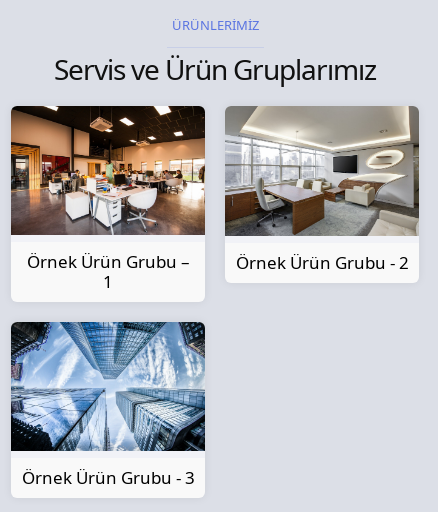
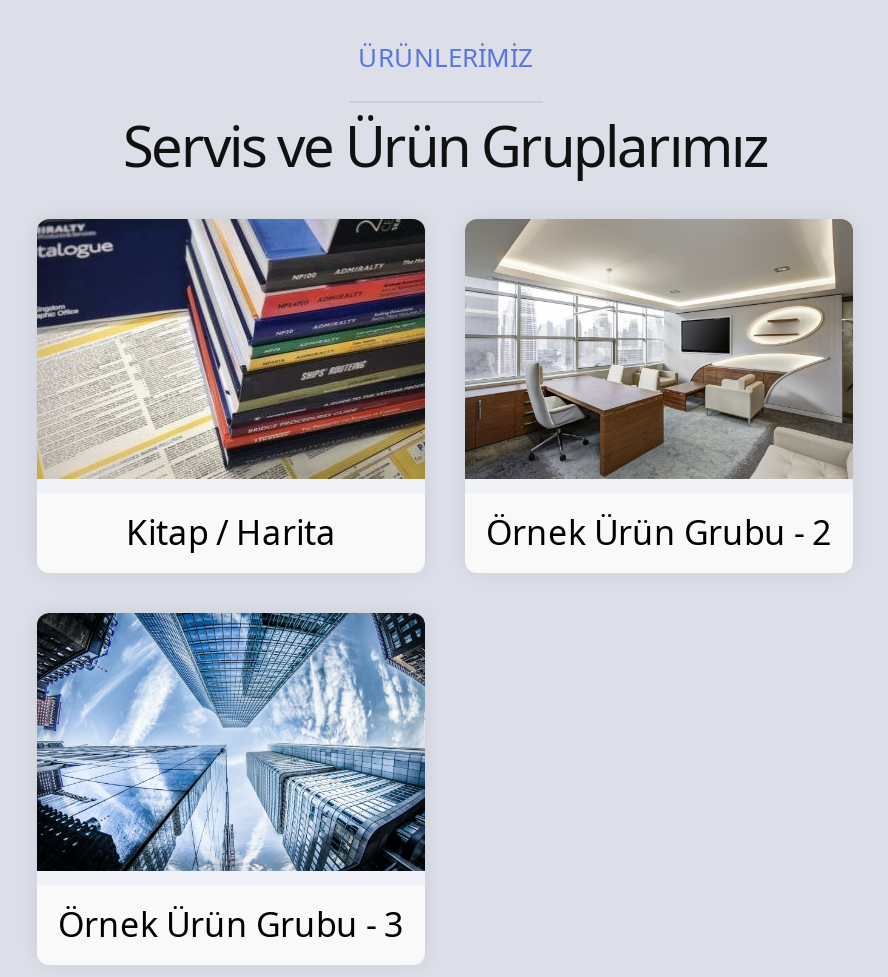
- [image]
- Örnek Ürün Grubu –
- 1
+ [image]
+ Kitap / Harita
